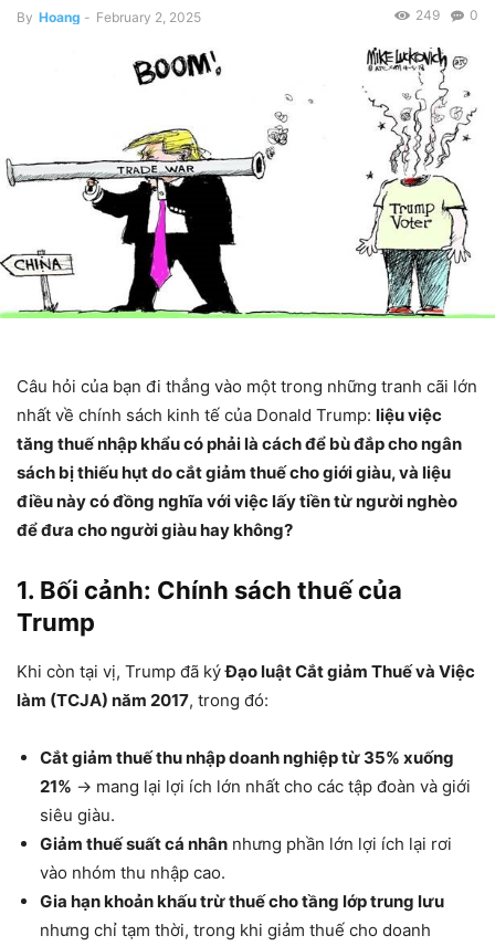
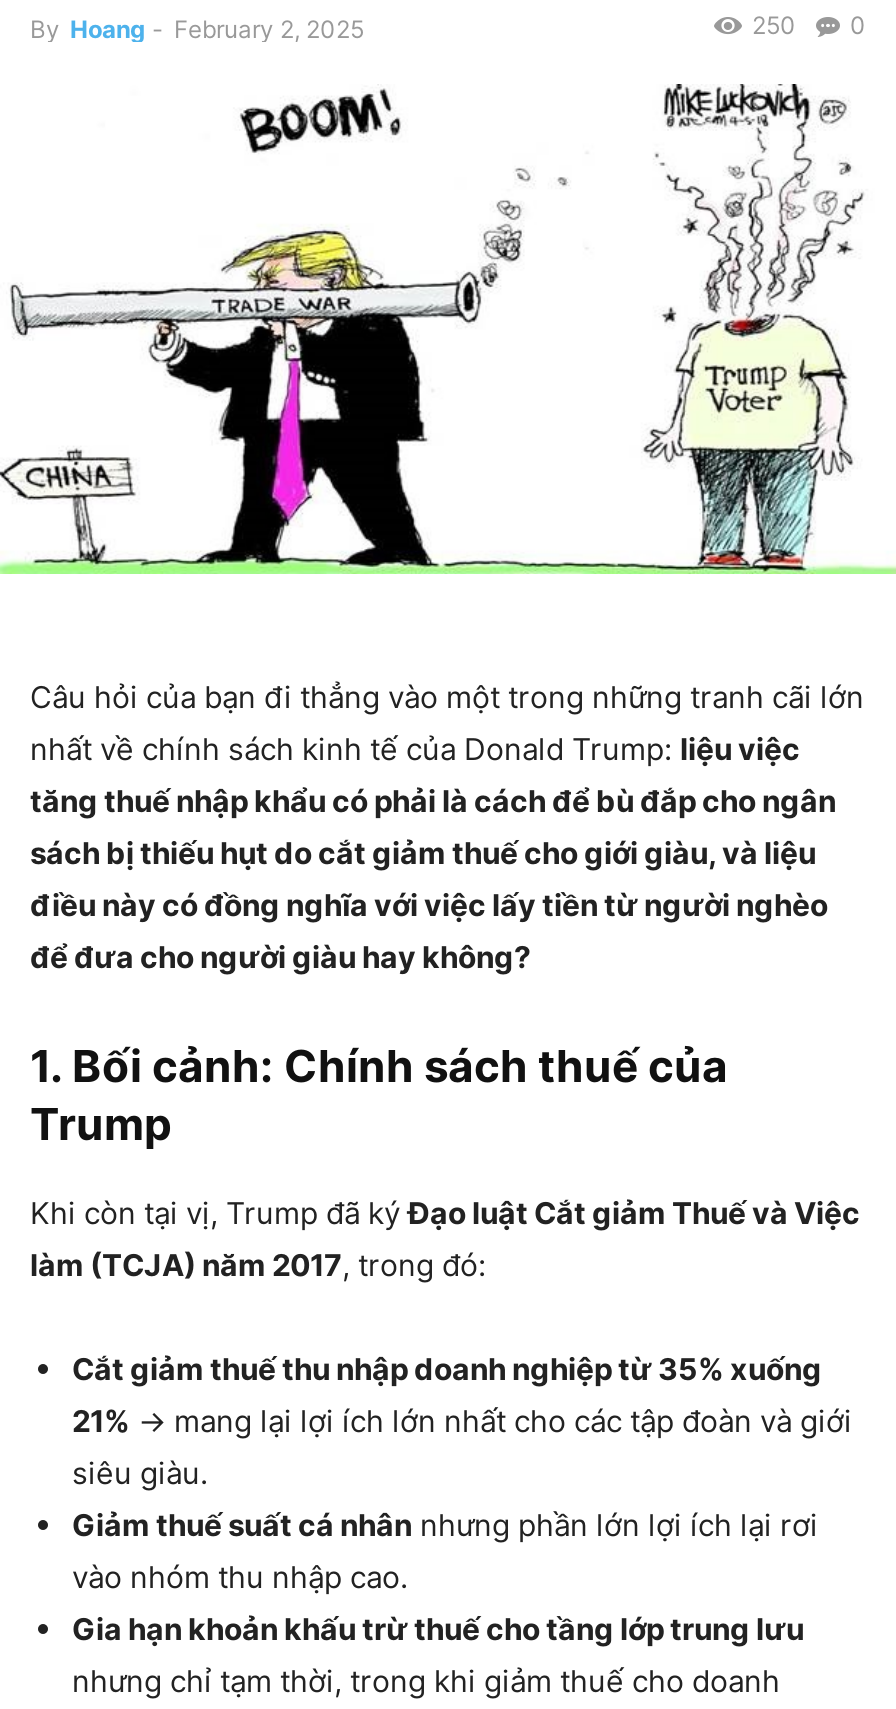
- 249 0
+ 250 0
